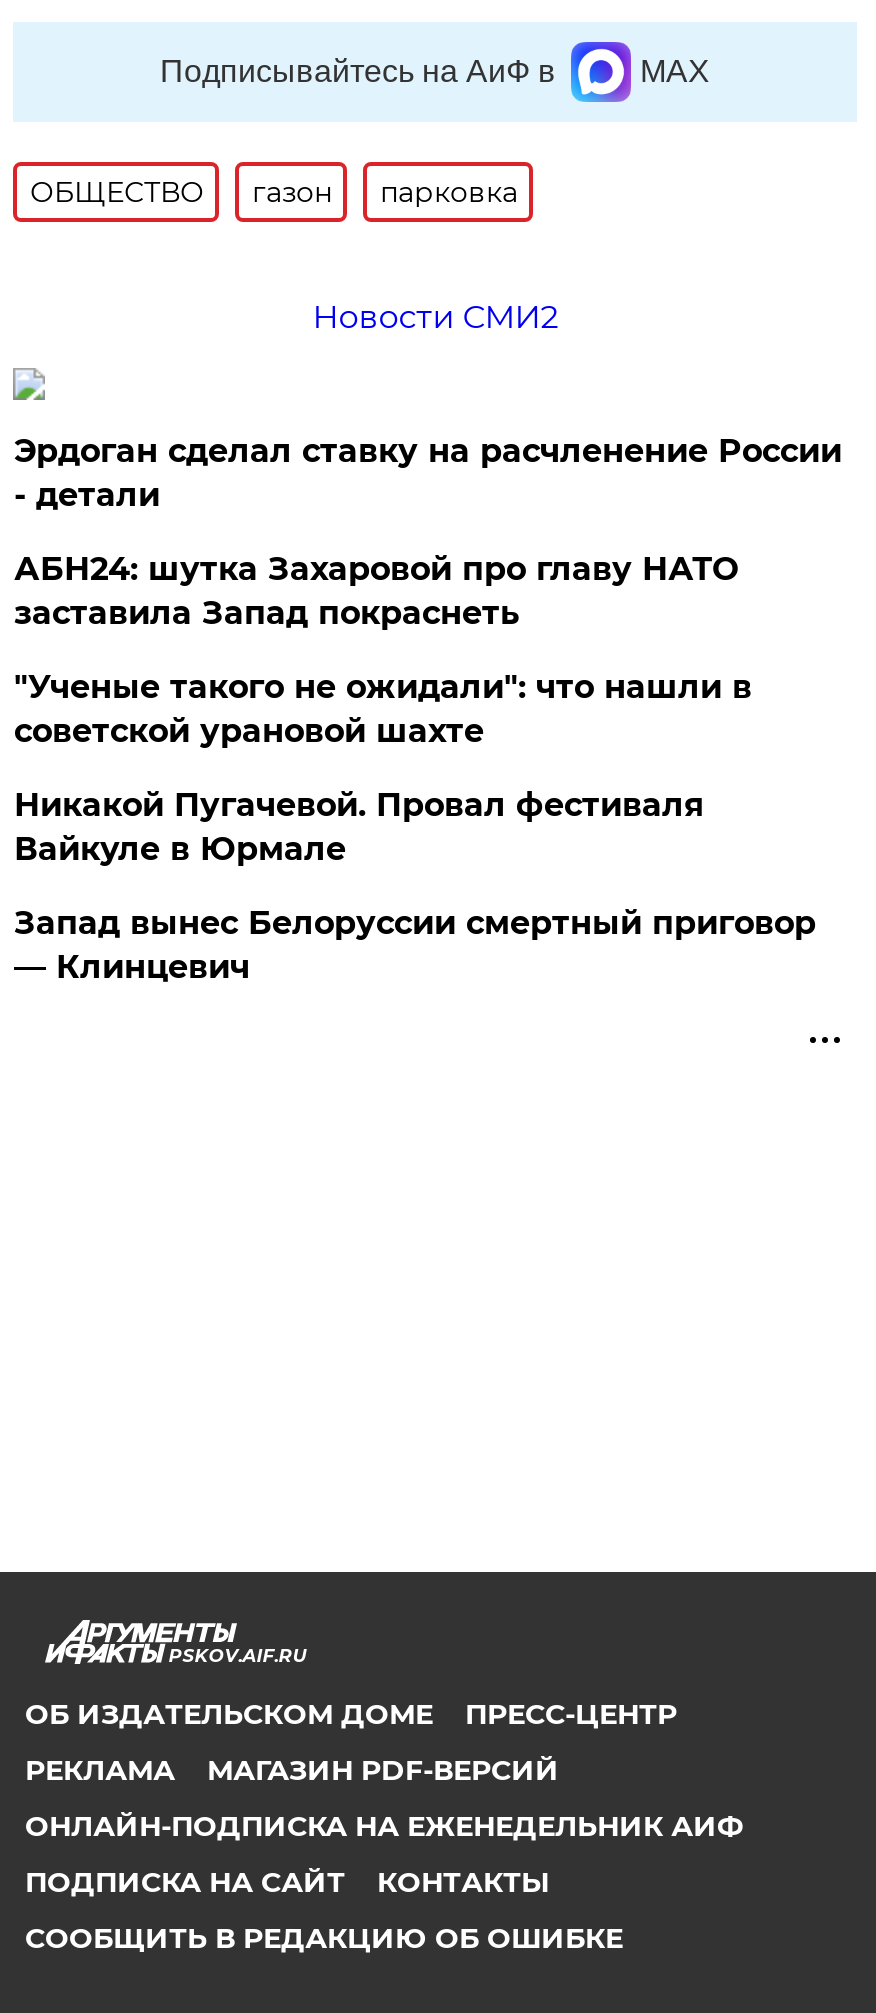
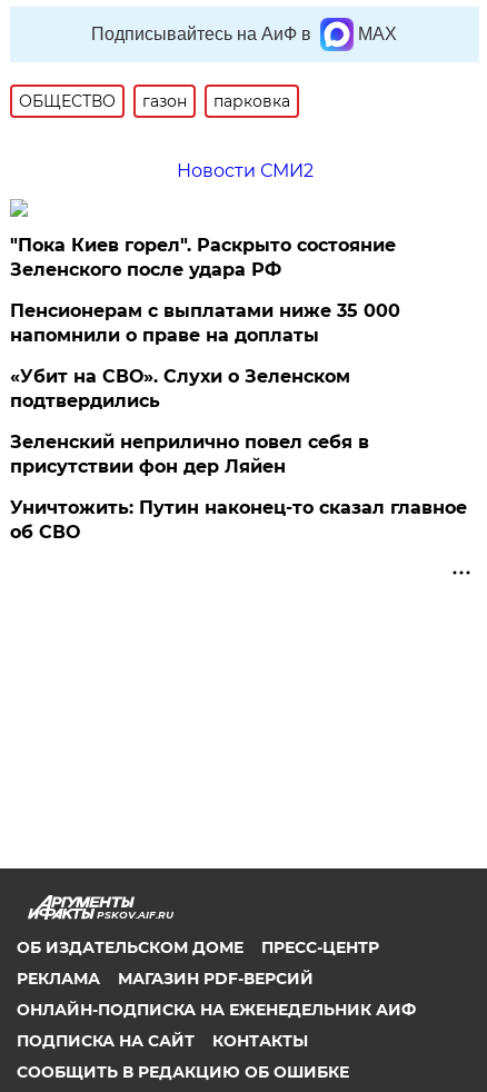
- Эрдоган сделал ставку на расчленение России
- - детали
+ "Пока Киев горел". Раскрыто состояние
+ Зеленского после удара РФ

- АБН24: шутка Захаровой про главу НАТО
- заставила Запад покраснеть
+ Пенсионерам с выплатами ниже 35 000
+ напомнили о праве на доплаты

- "Ученые такого не ожидали": что нашли в
- советской урановой шахте
+ «Убит на СВО». Слухи о Зеленском
+ подтвердились

- Никакой Пугачевой. Провал фестиваля
- Вайкуле в Юрмале
+ Зеленский неприлично повел cебя в
+ присутствии фон дер Ляйен

- Запад вынес Белоруссии смертный приговор
- — Клинцевич
+ Уничтожить: Путин наконец-то сказал главное
+ об СВО
